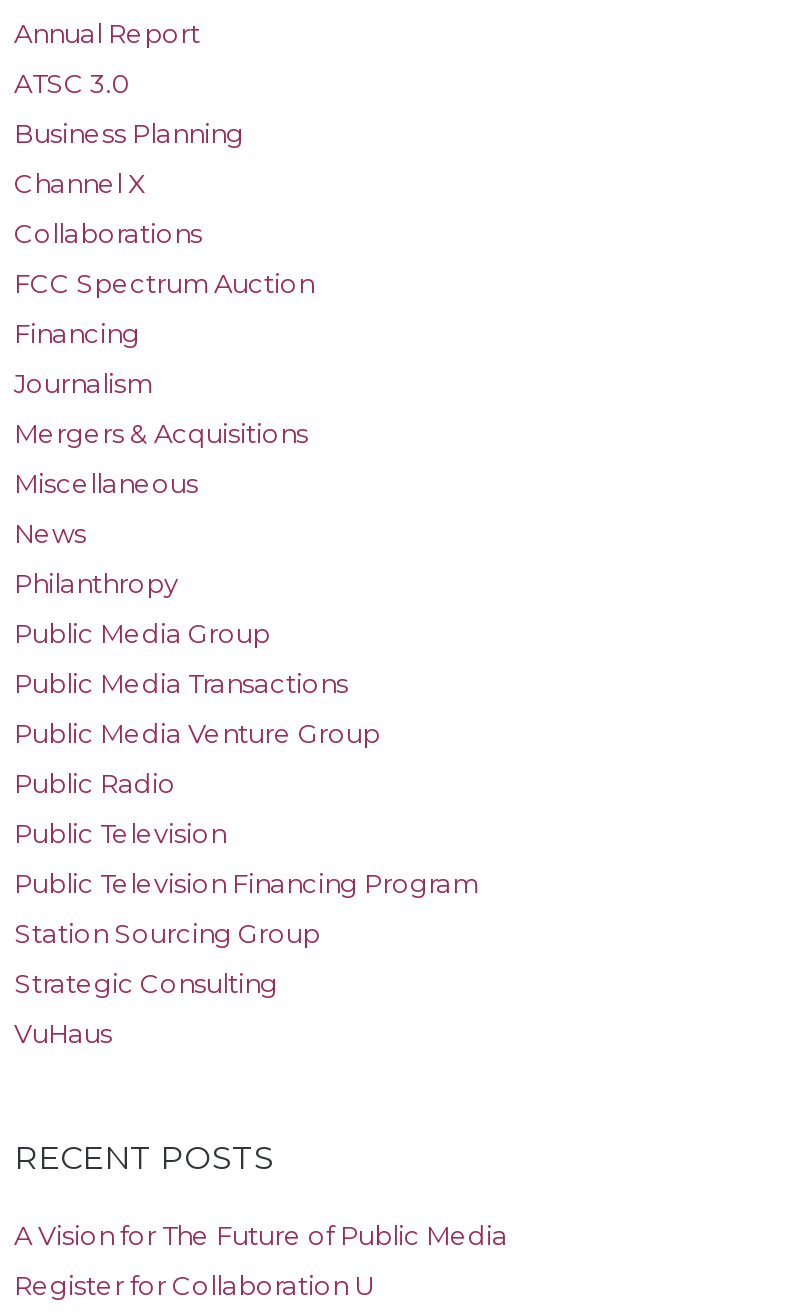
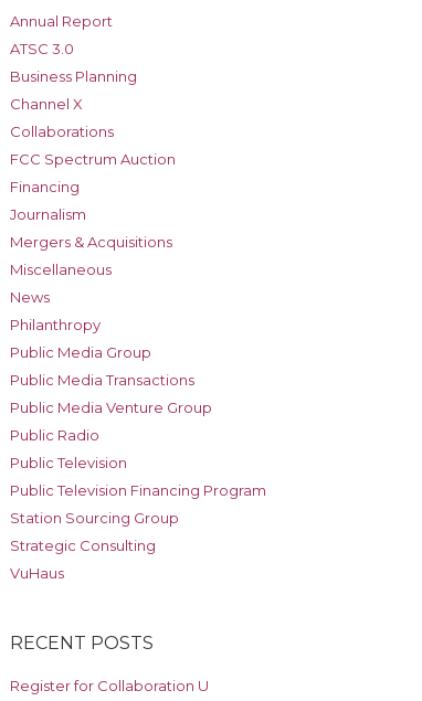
- A Vision for The Future of Public Media
